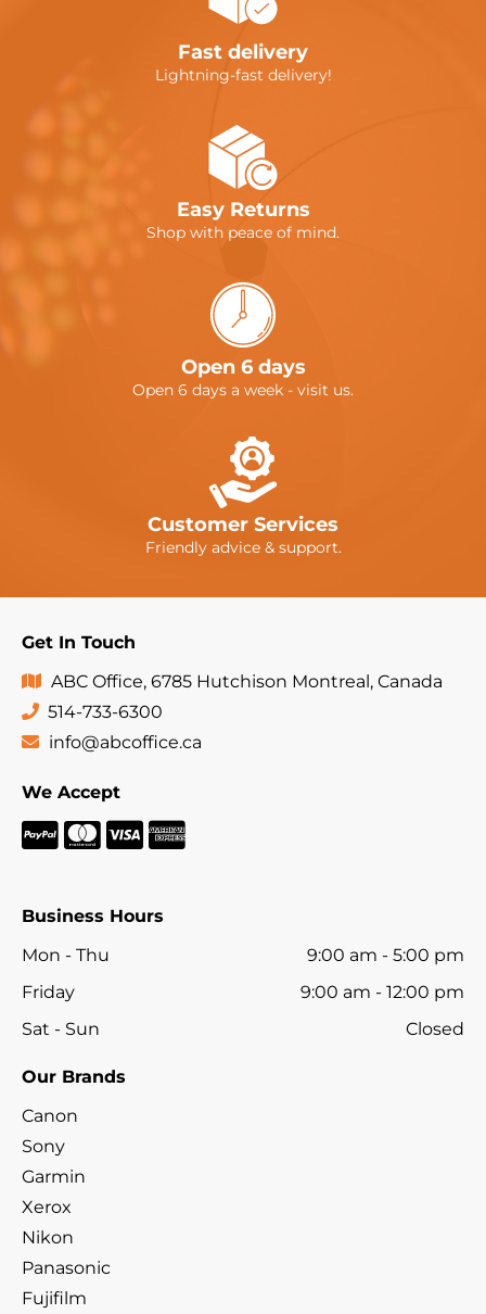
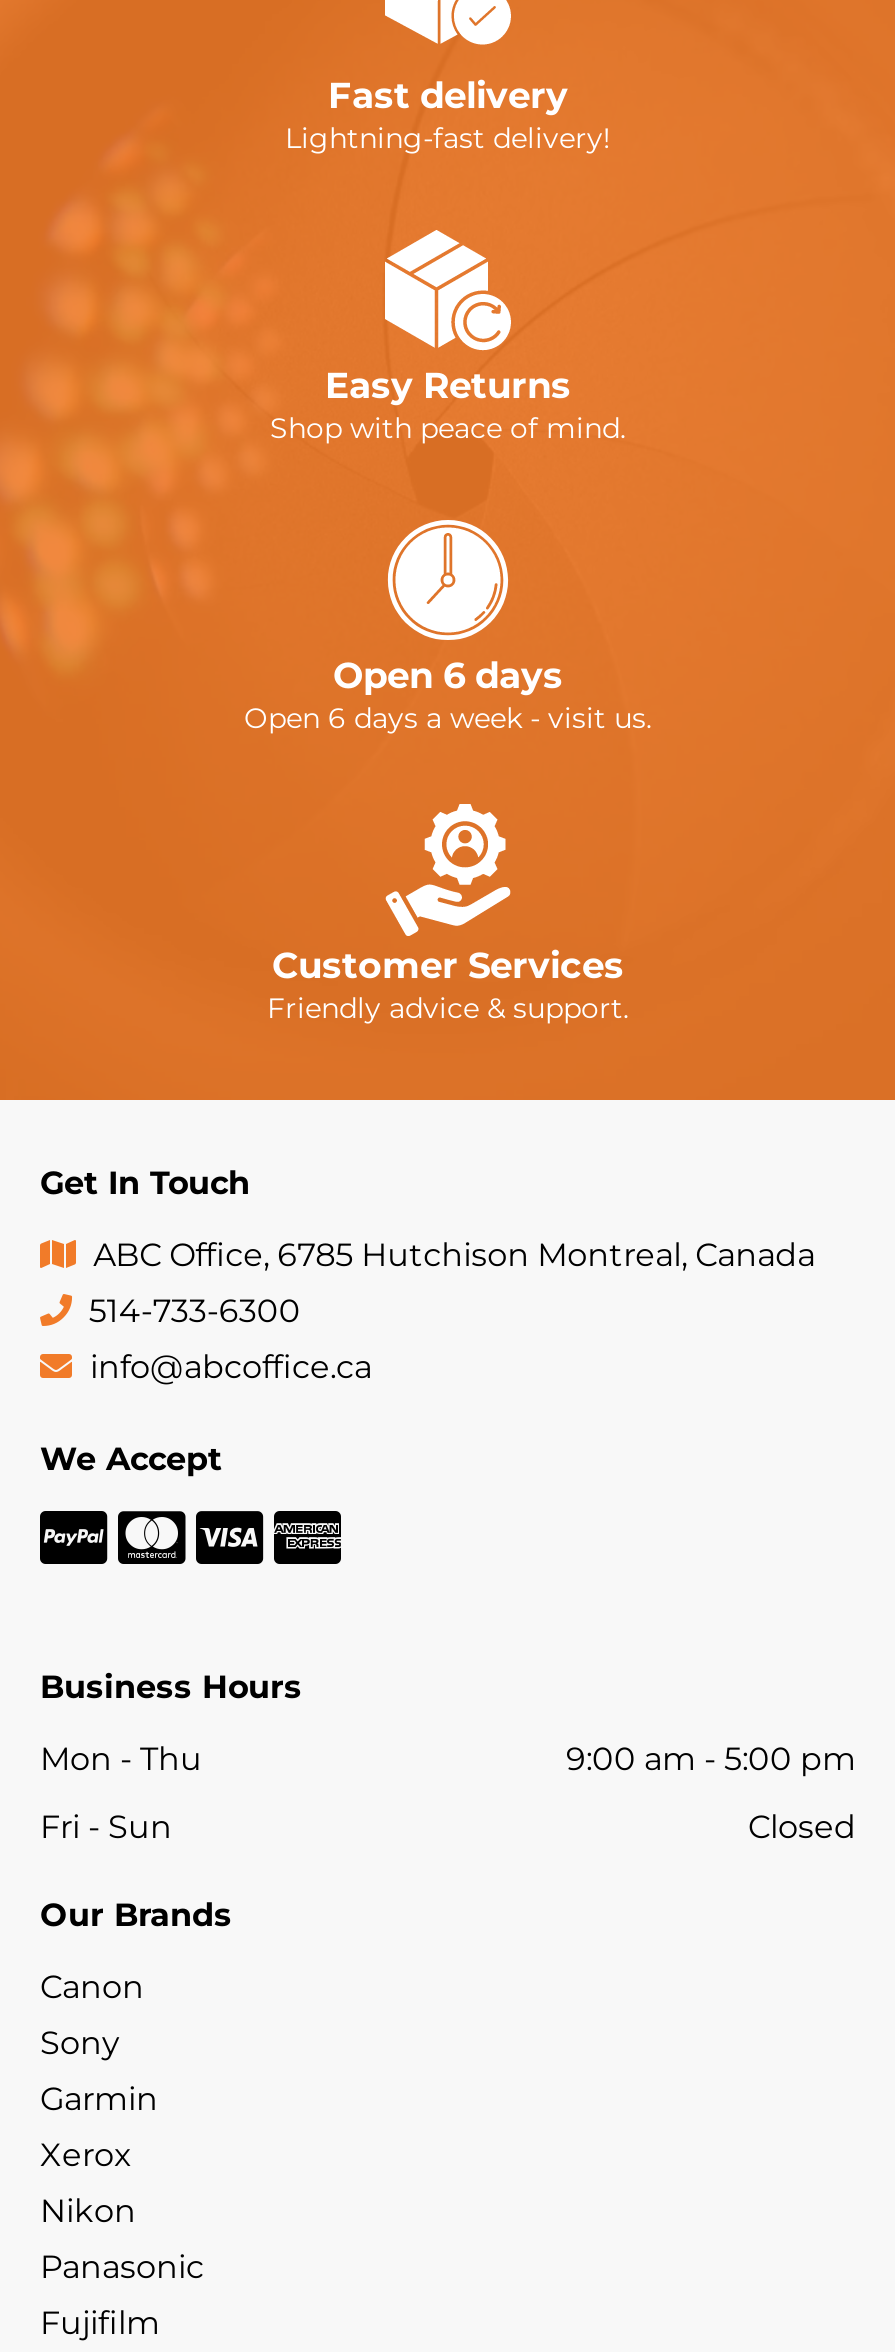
- Friday
- 9:00 am - 12:00 pm
- Sat - Sun
+ Fri - Sun
